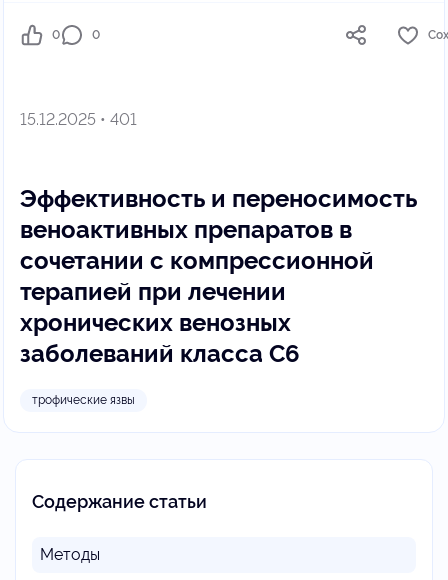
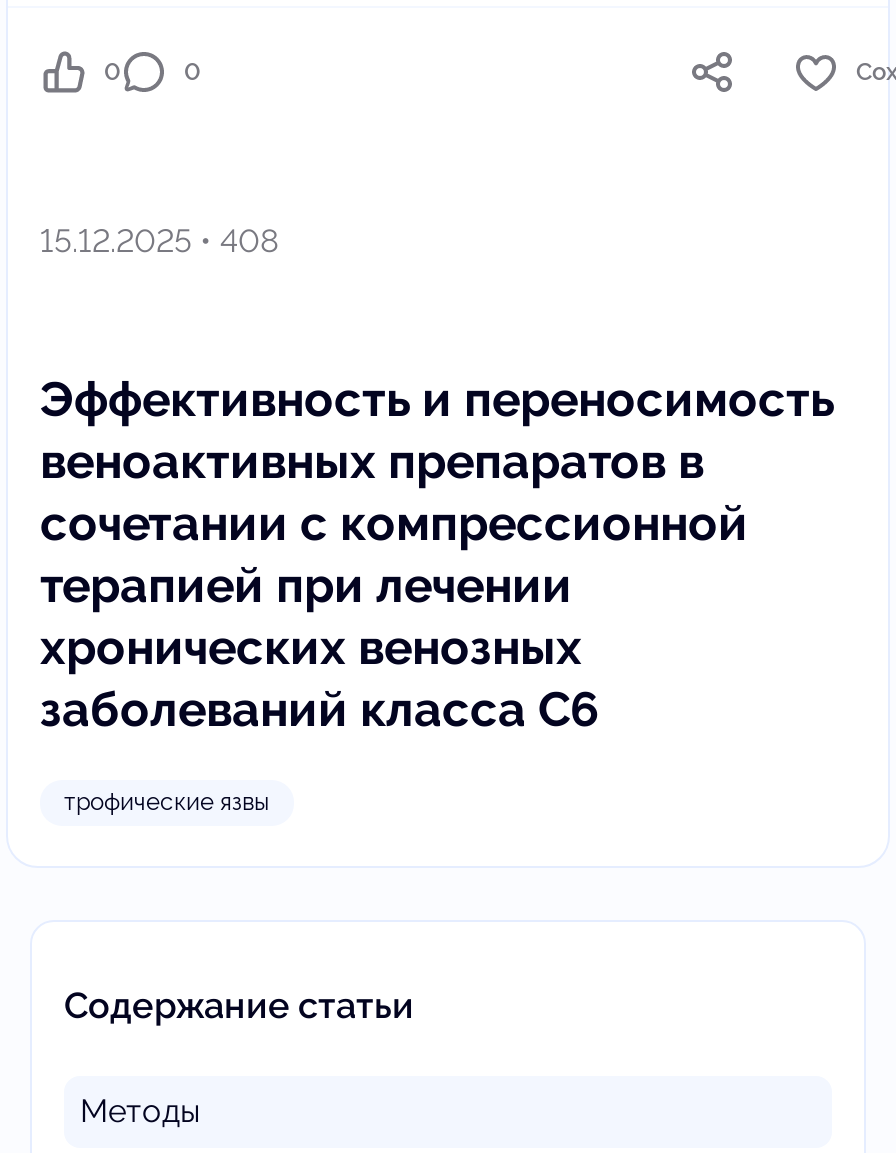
- 15.12.2025 • 401
+ 15.12.2025 • 408
